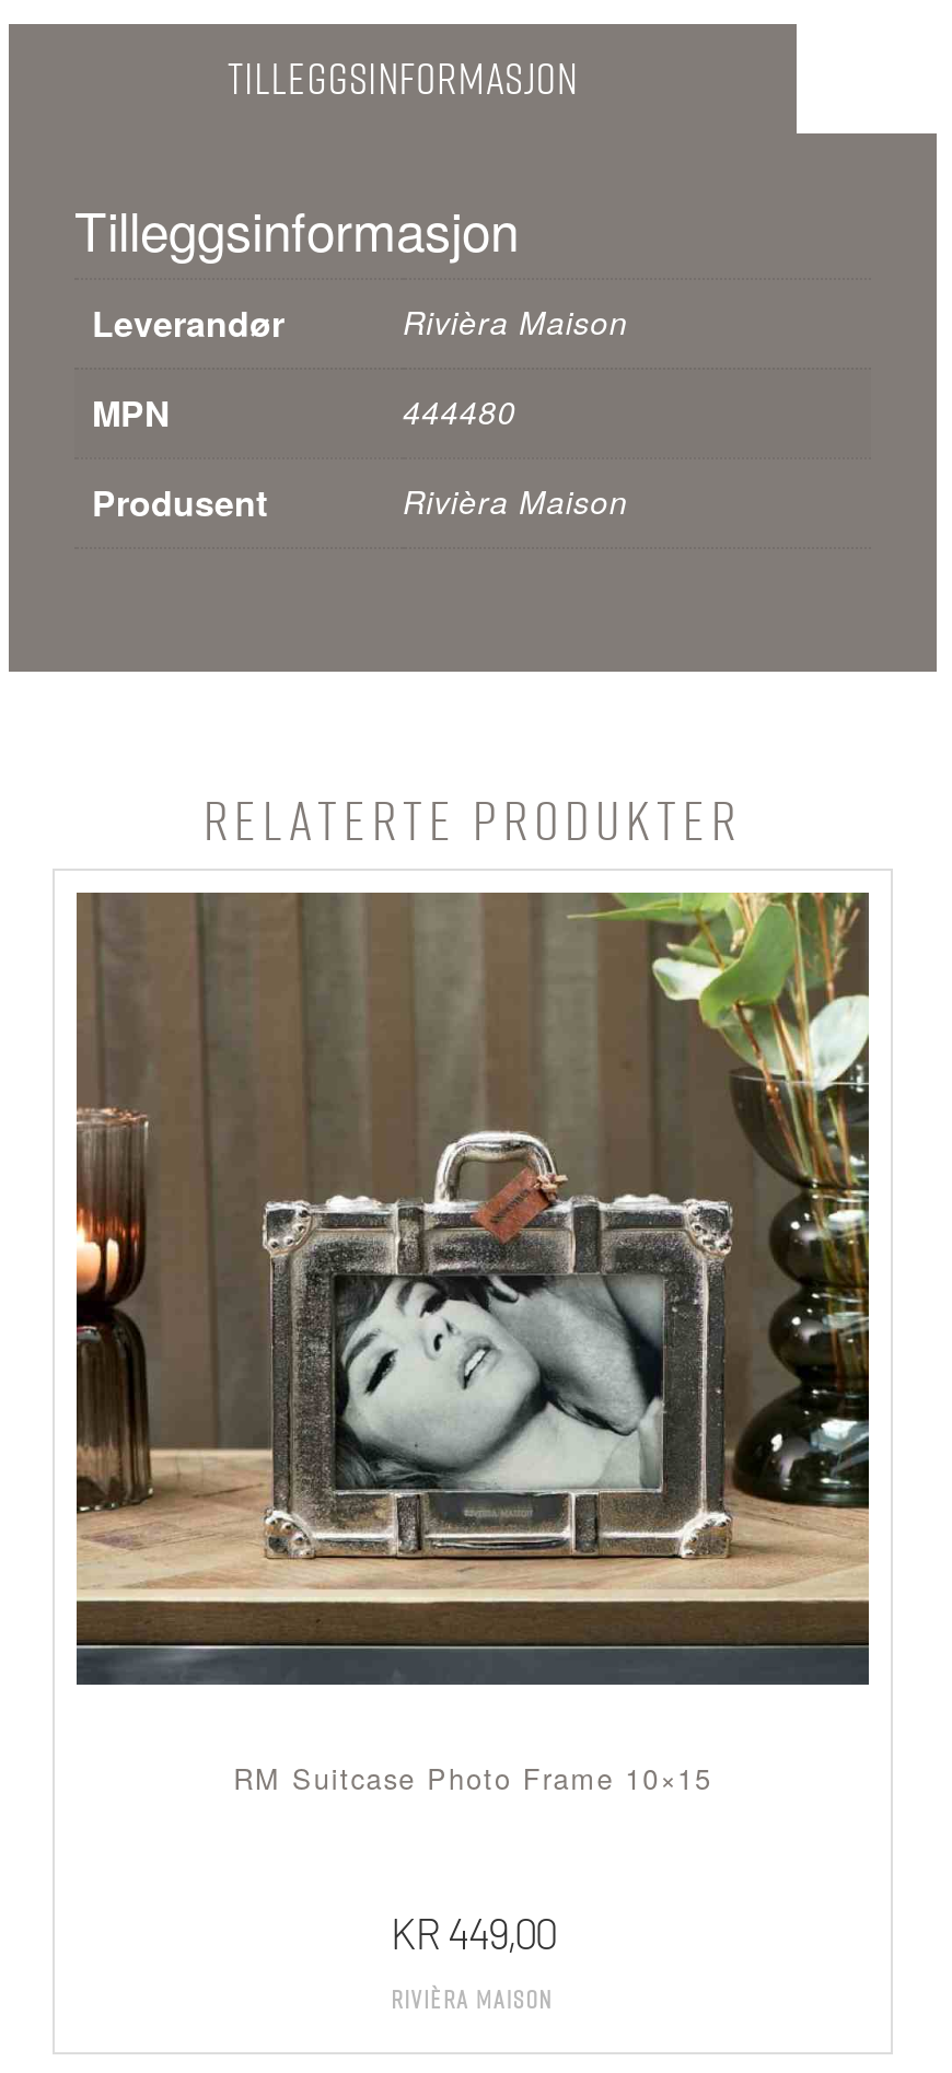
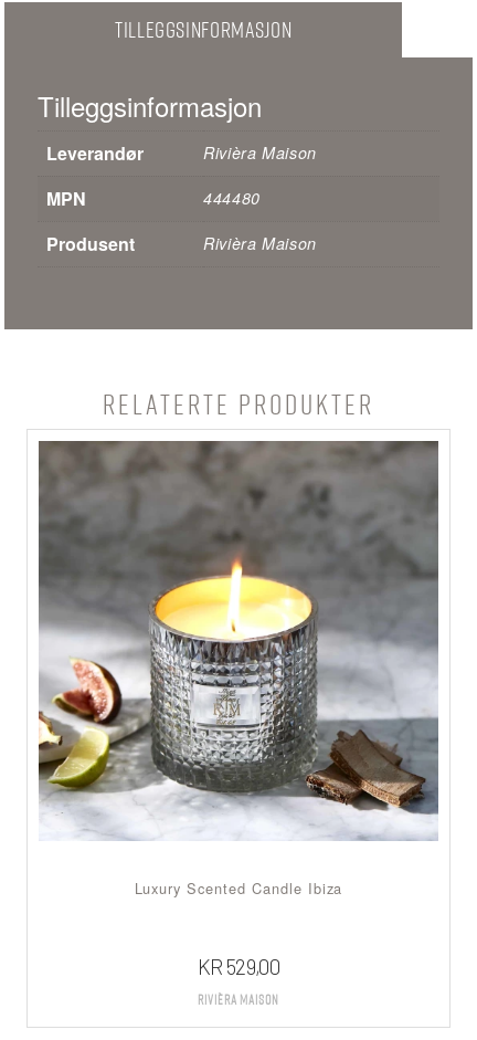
- [image]
- RM Suitcase Photo Frame 10×15
+ [image]
+ Luxury Scented Candle Ibiza

- KR 449,00
+ KR 529,00
